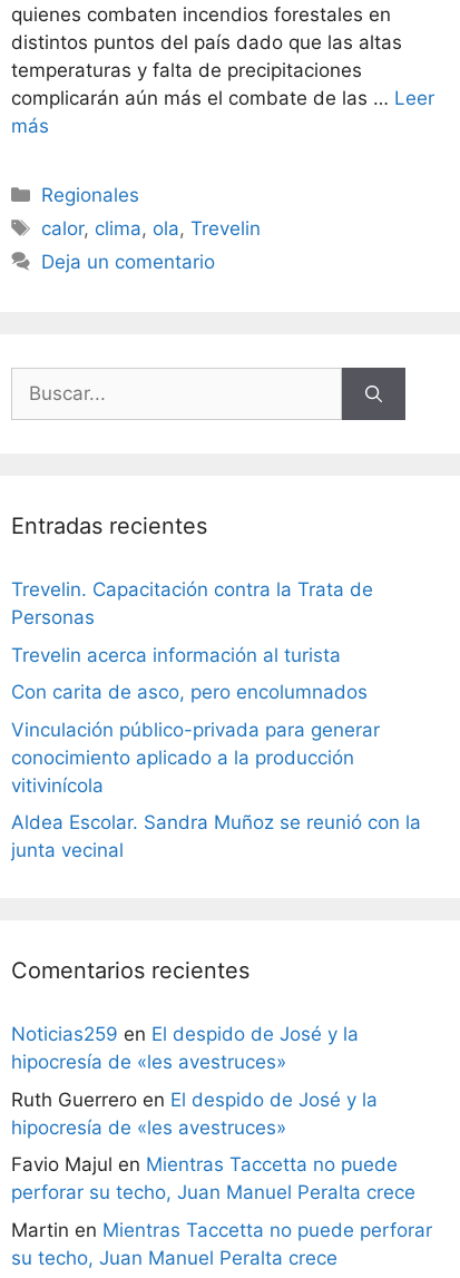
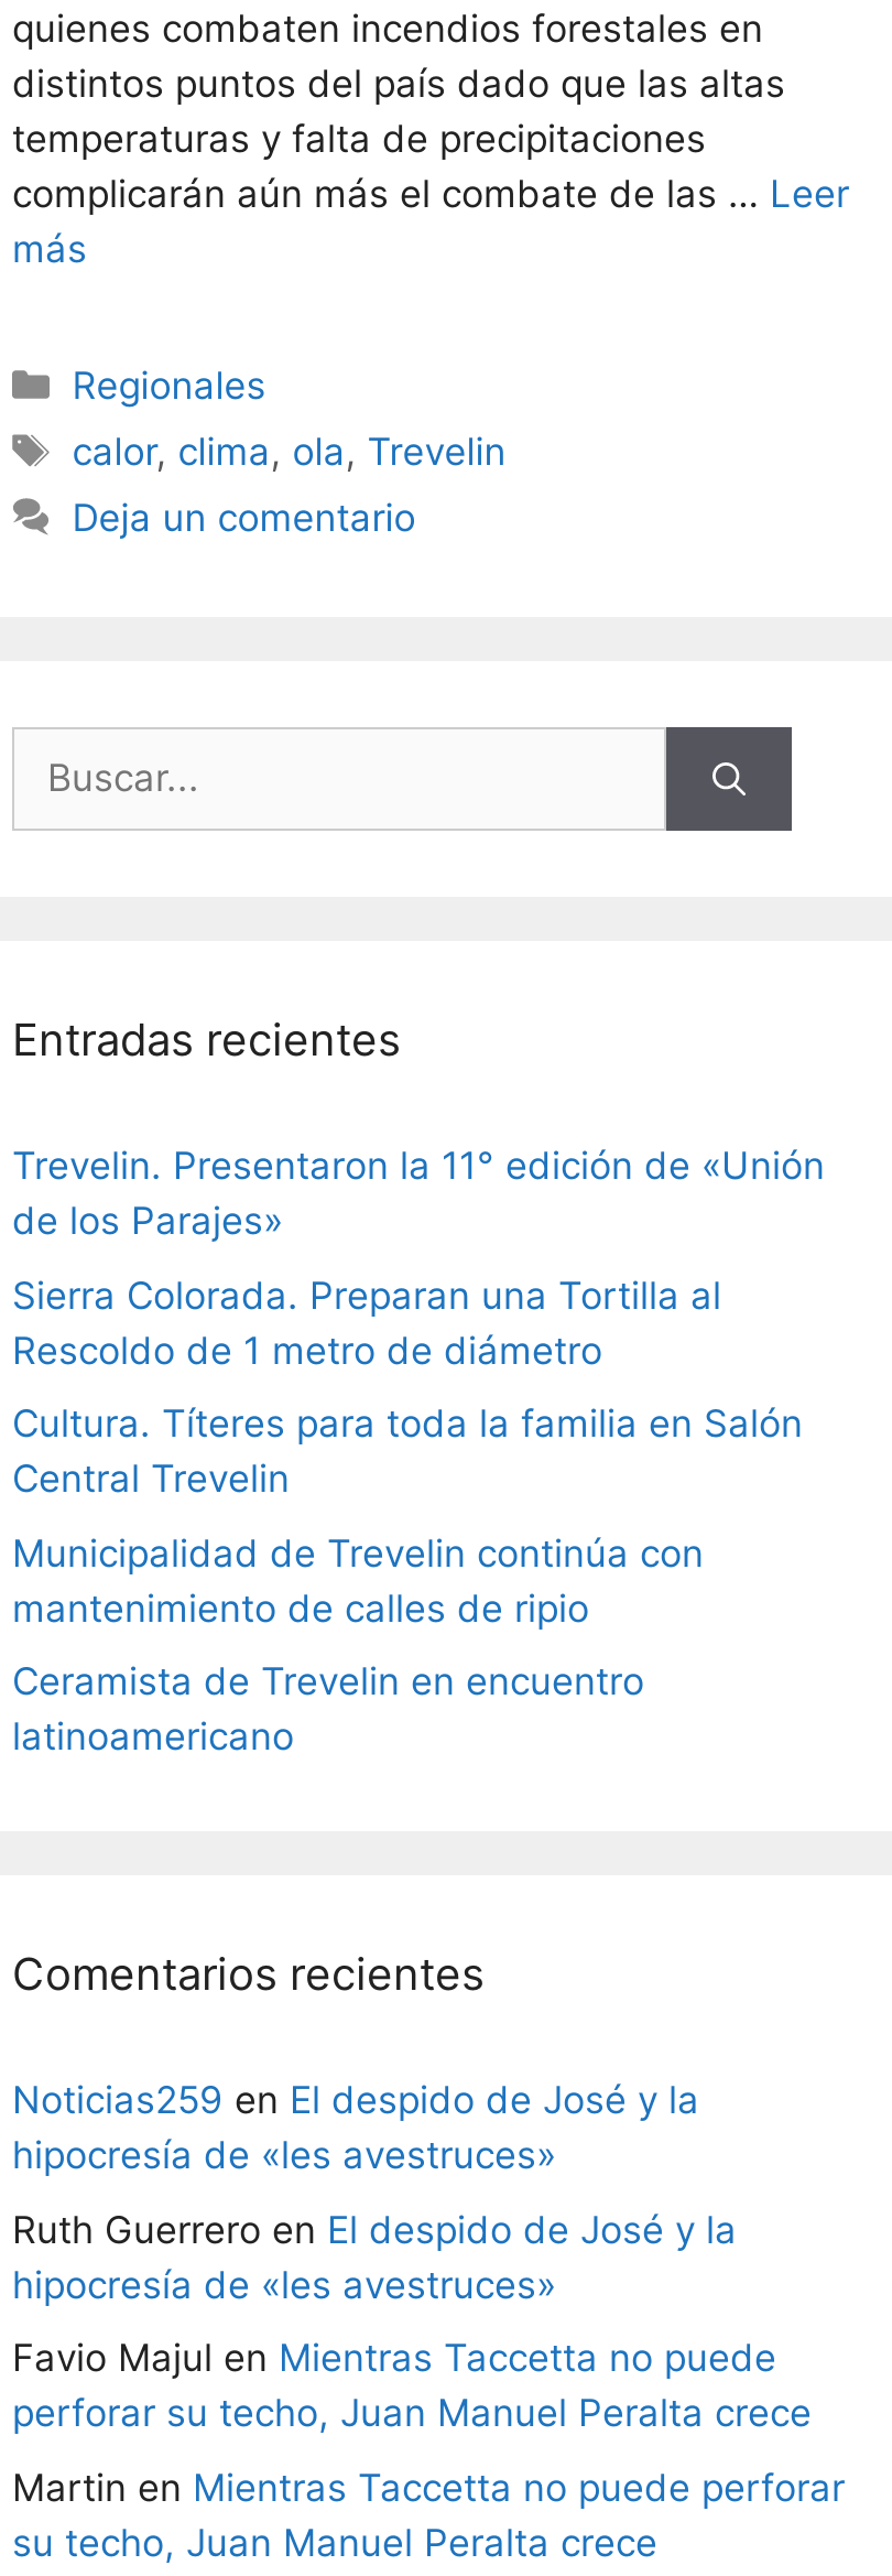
- Trevelin. Capacitación contra la Trata de
- Personas
+ Trevelin. Presentaron la 11° edición de «Unión
+ de los Parajes»

- Trevelin acerca información al turista
+ Sierra Colorada. Preparan una Tortilla al
+ Rescoldo de 1 metro de diámetro

- Con carita de asco, pero encolumnados
+ Cultura. Títeres para toda la familia en Salón
+ Central Trevelin

- Vinculación público-privada para generar
- conocimiento aplicado a la producción
- vitivinícola
+ Municipalidad de Trevelin continúa con
+ mantenimiento de calles de ripio

- Aldea Escolar. Sandra Muñoz se reunió con la
- junta vecinal
+ Ceramista de Trevelin en encuentro
+ latinoamericano
